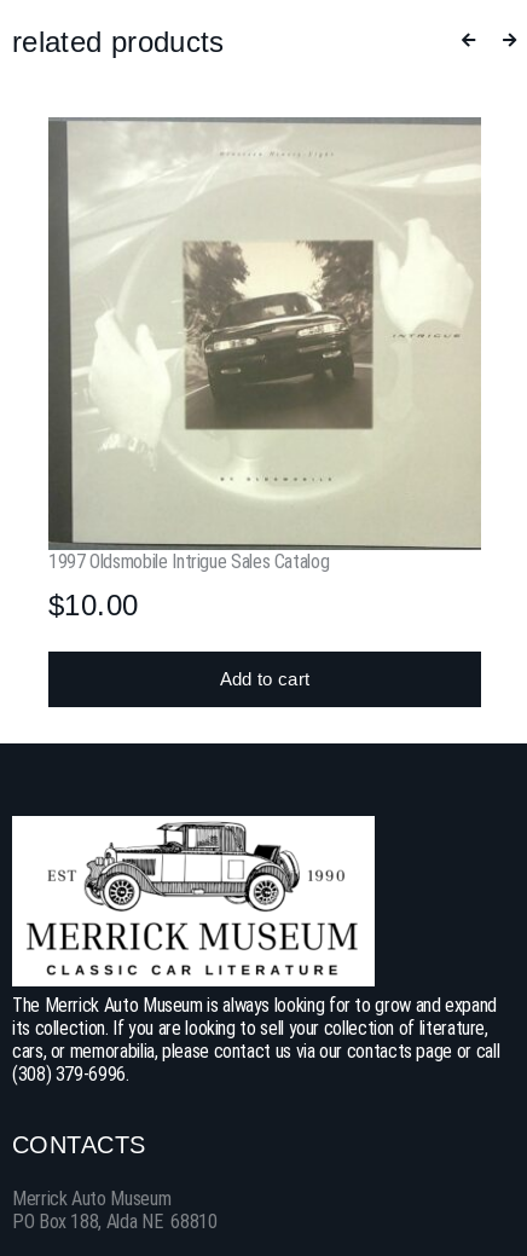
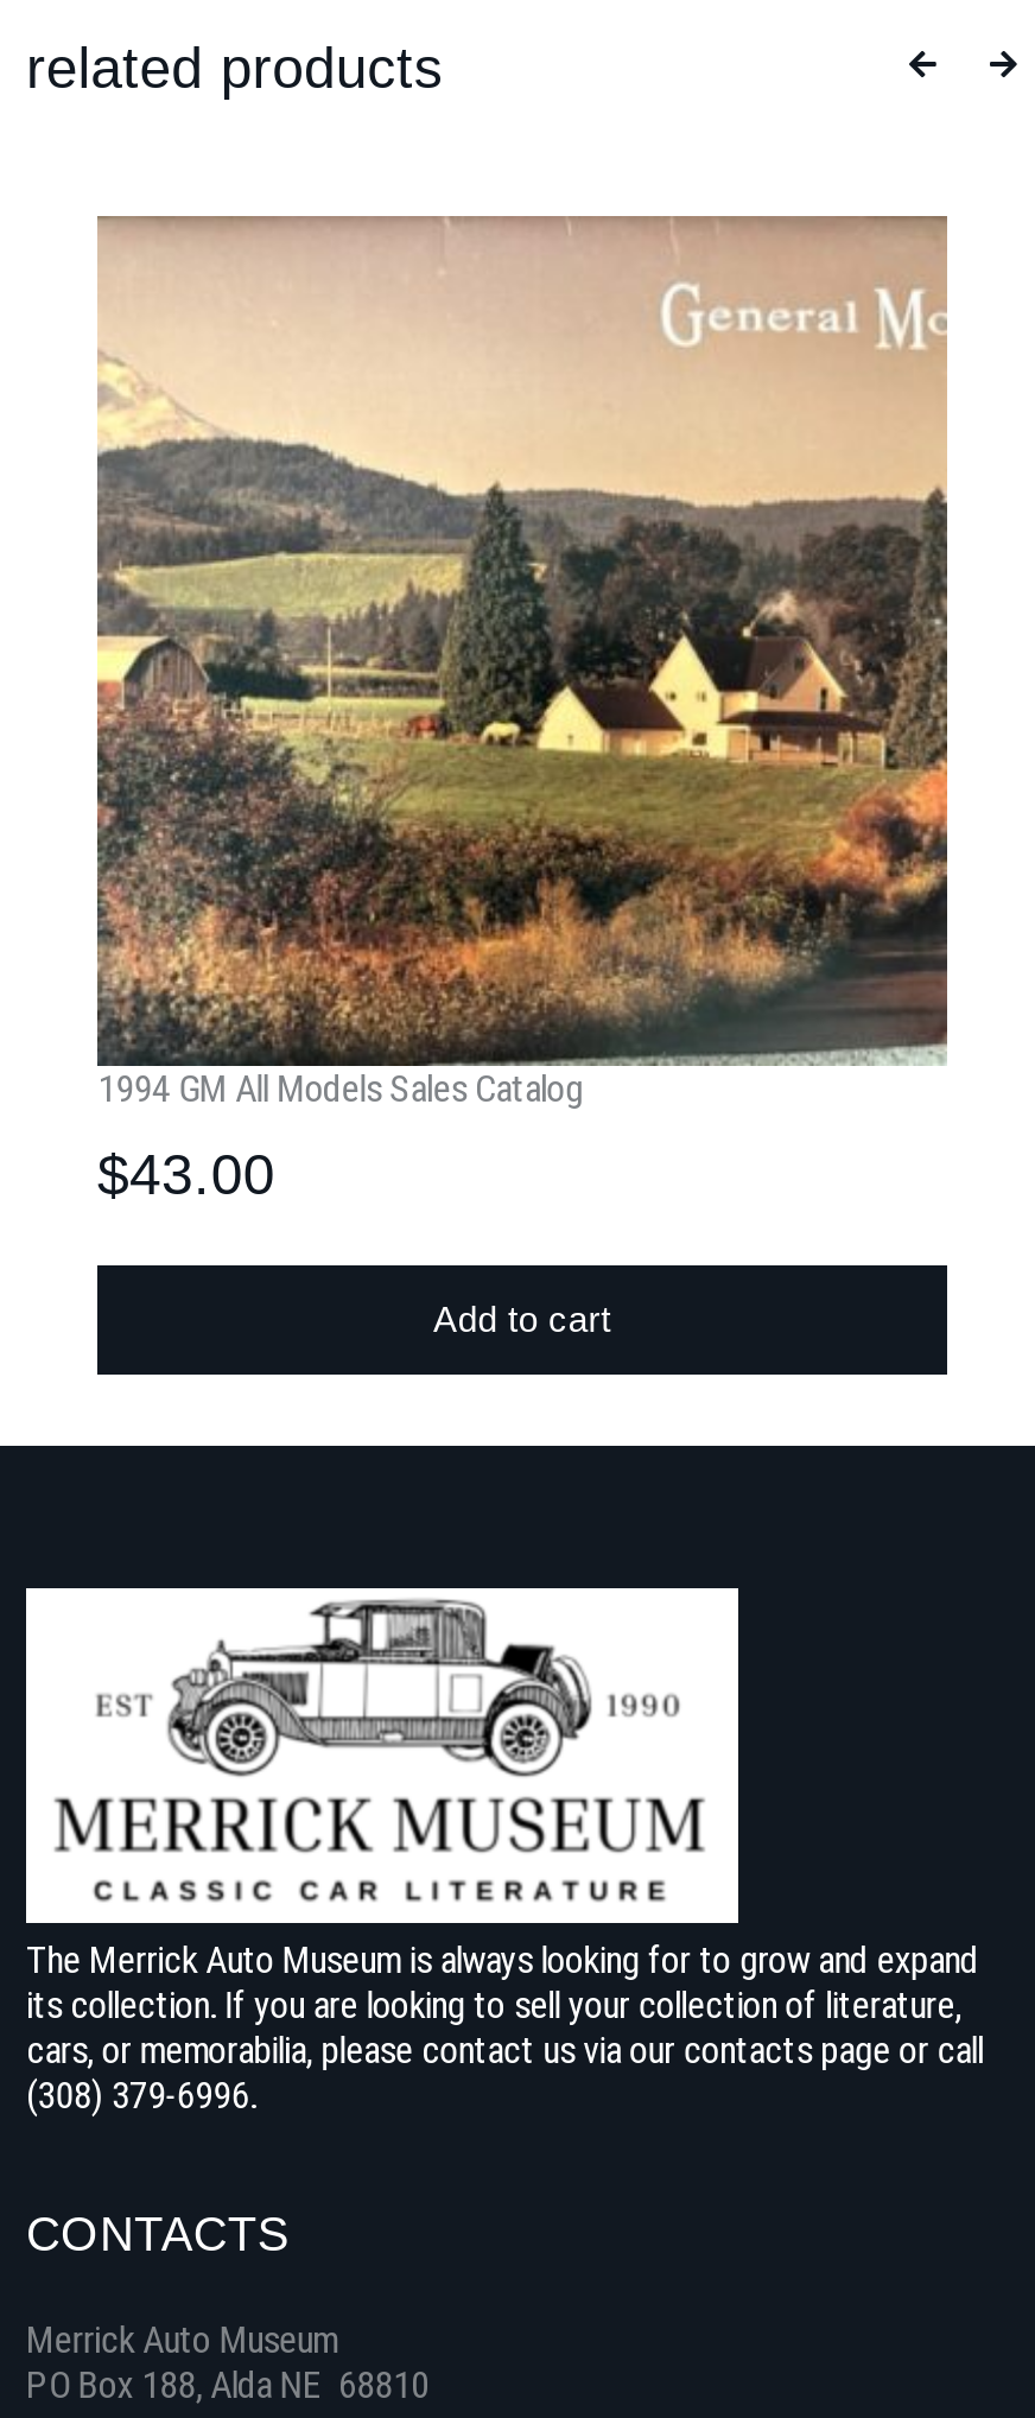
- [image]
- 1997 Oldsmobile Intrigue Sales Catalog
+ [image]
+ 1994 GM All Models Sales Catalog

- $10.00
+ $43.00
